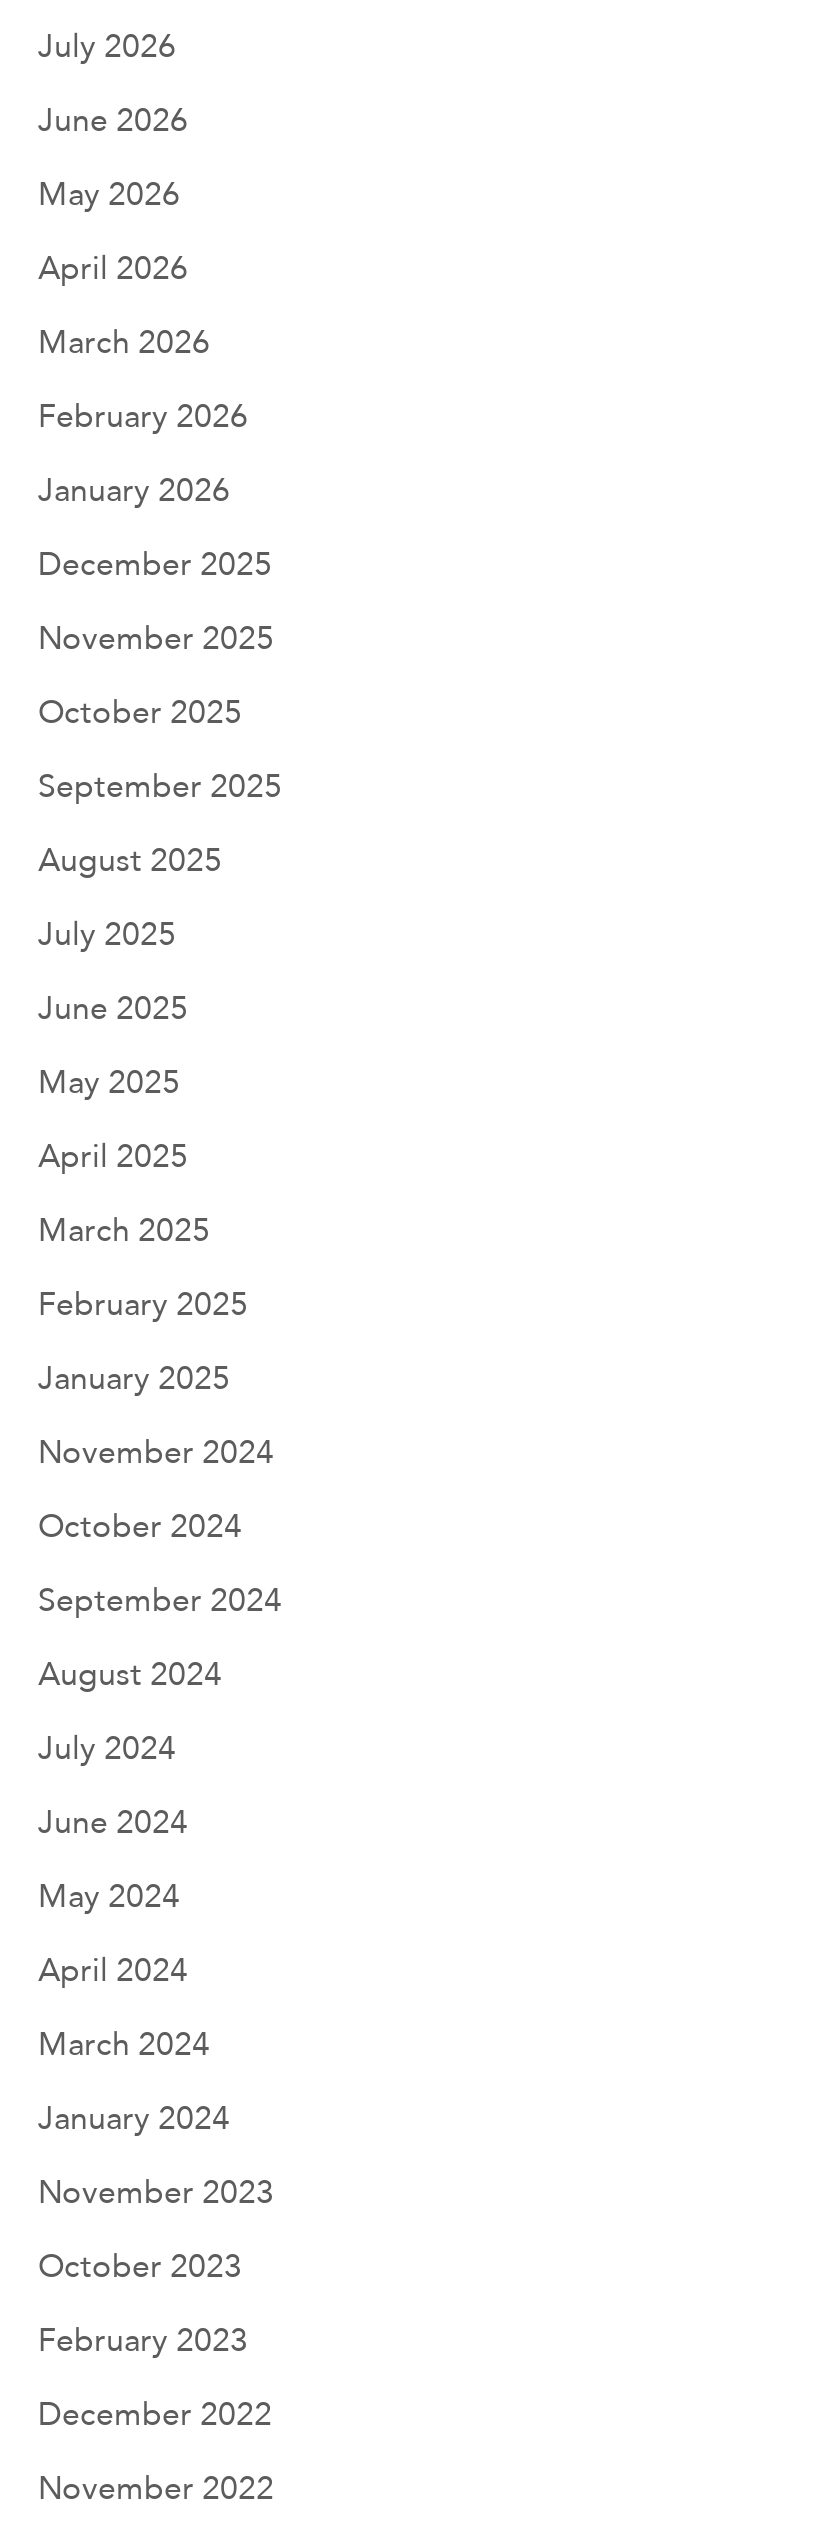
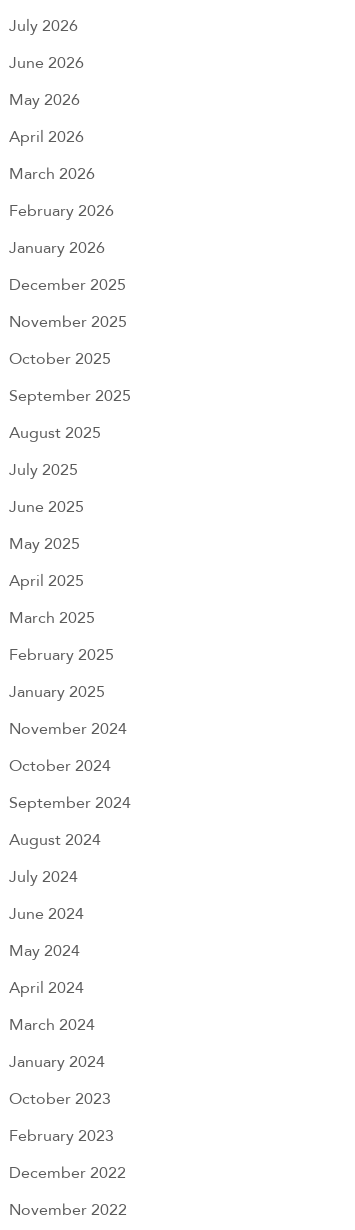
- November 2023
